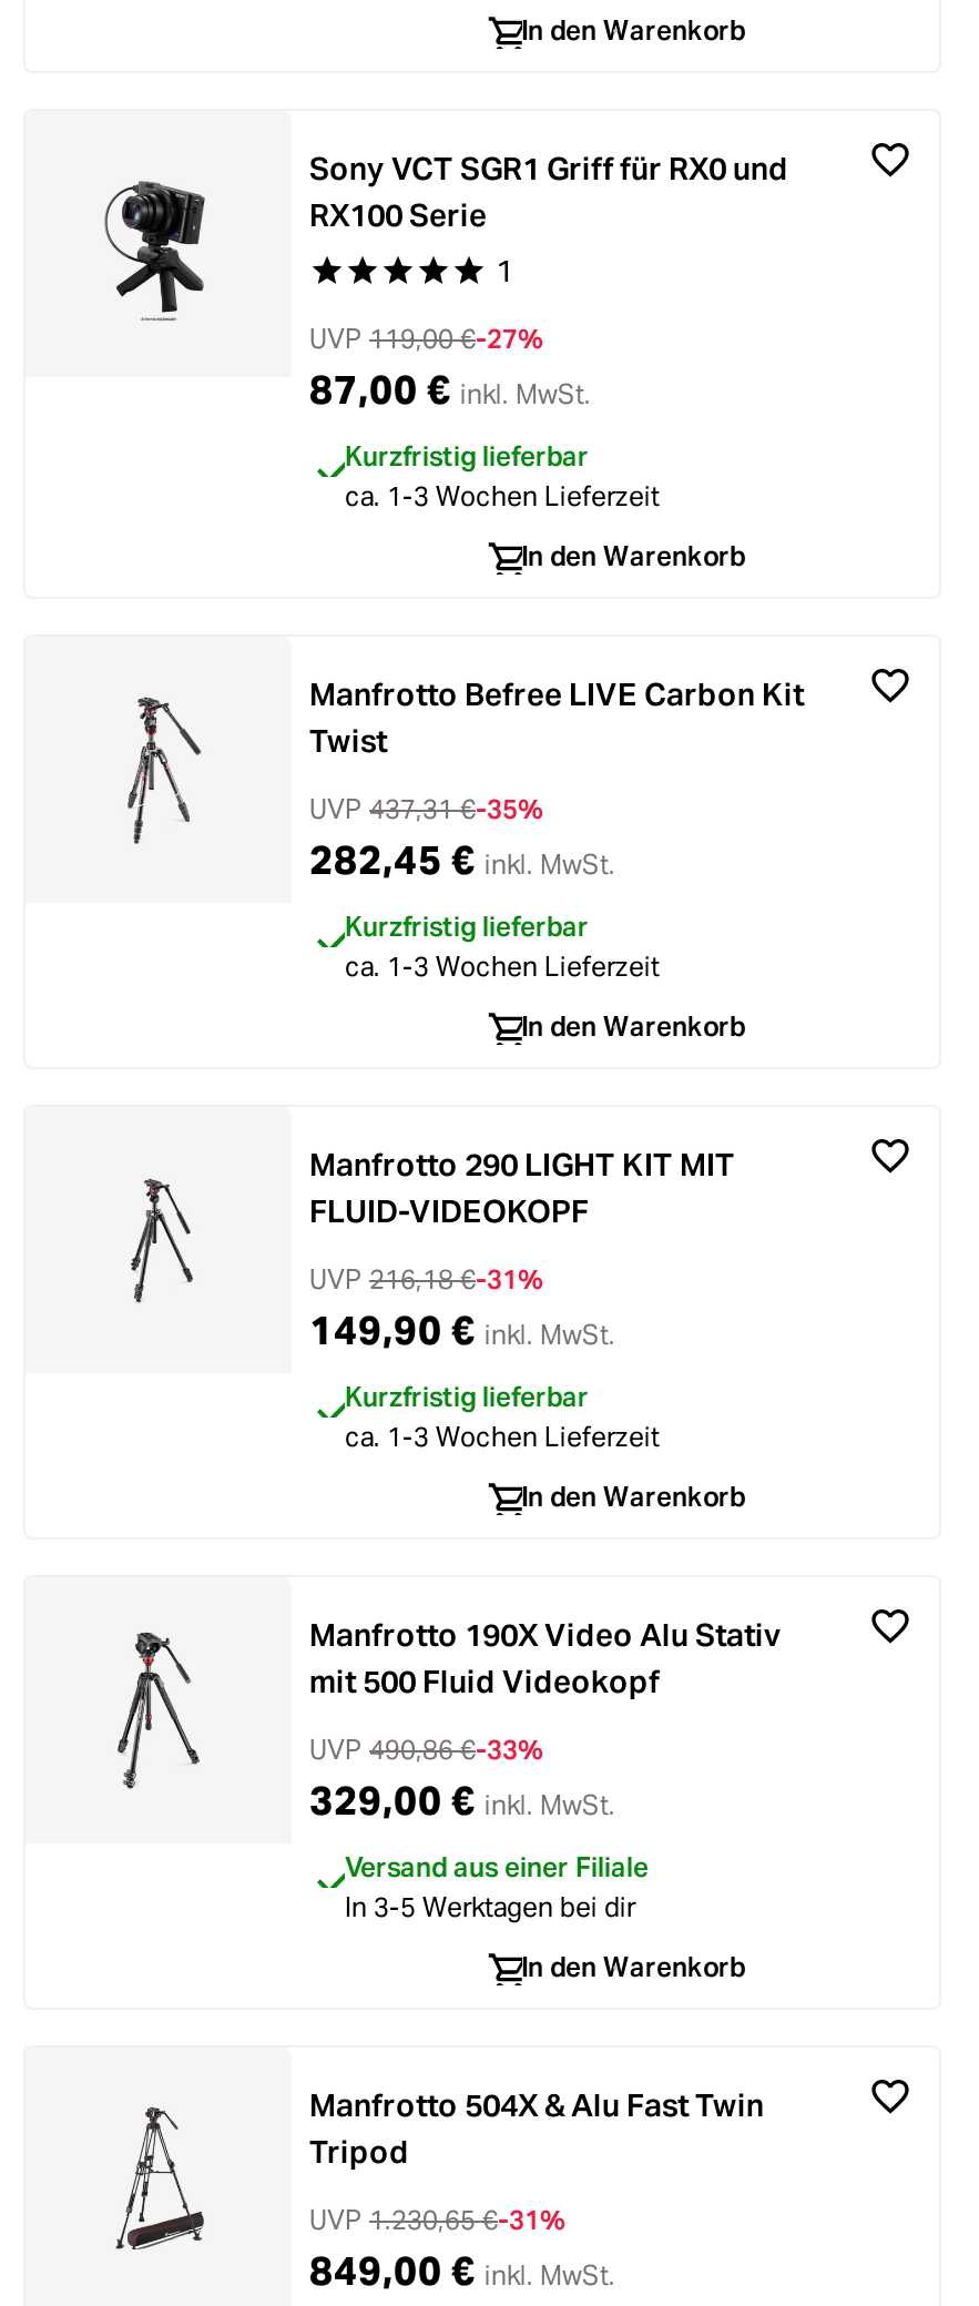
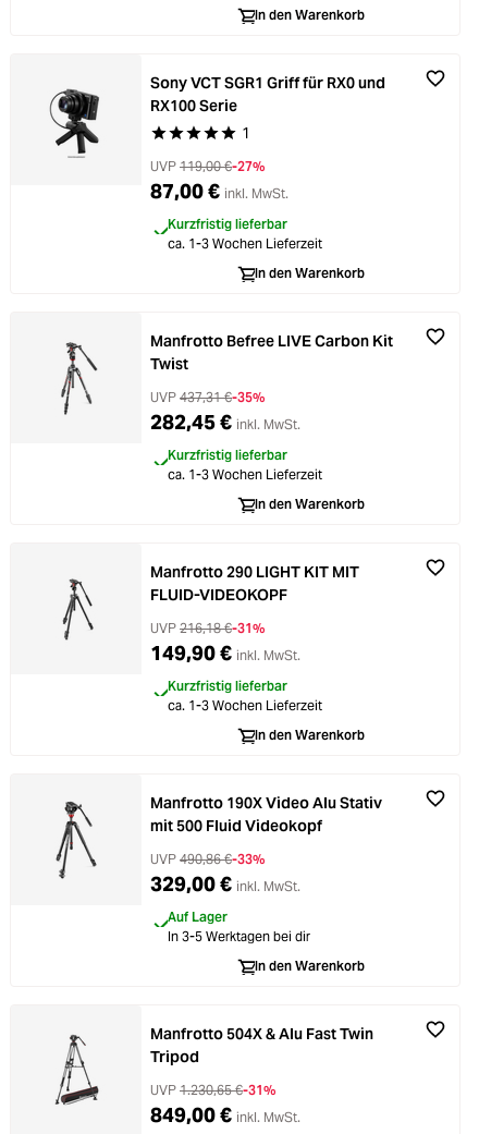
- Versand aus einer Filiale
+ Auf Lager
